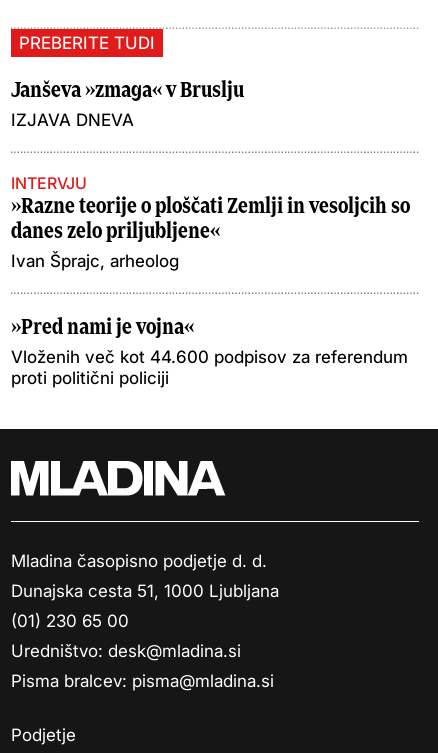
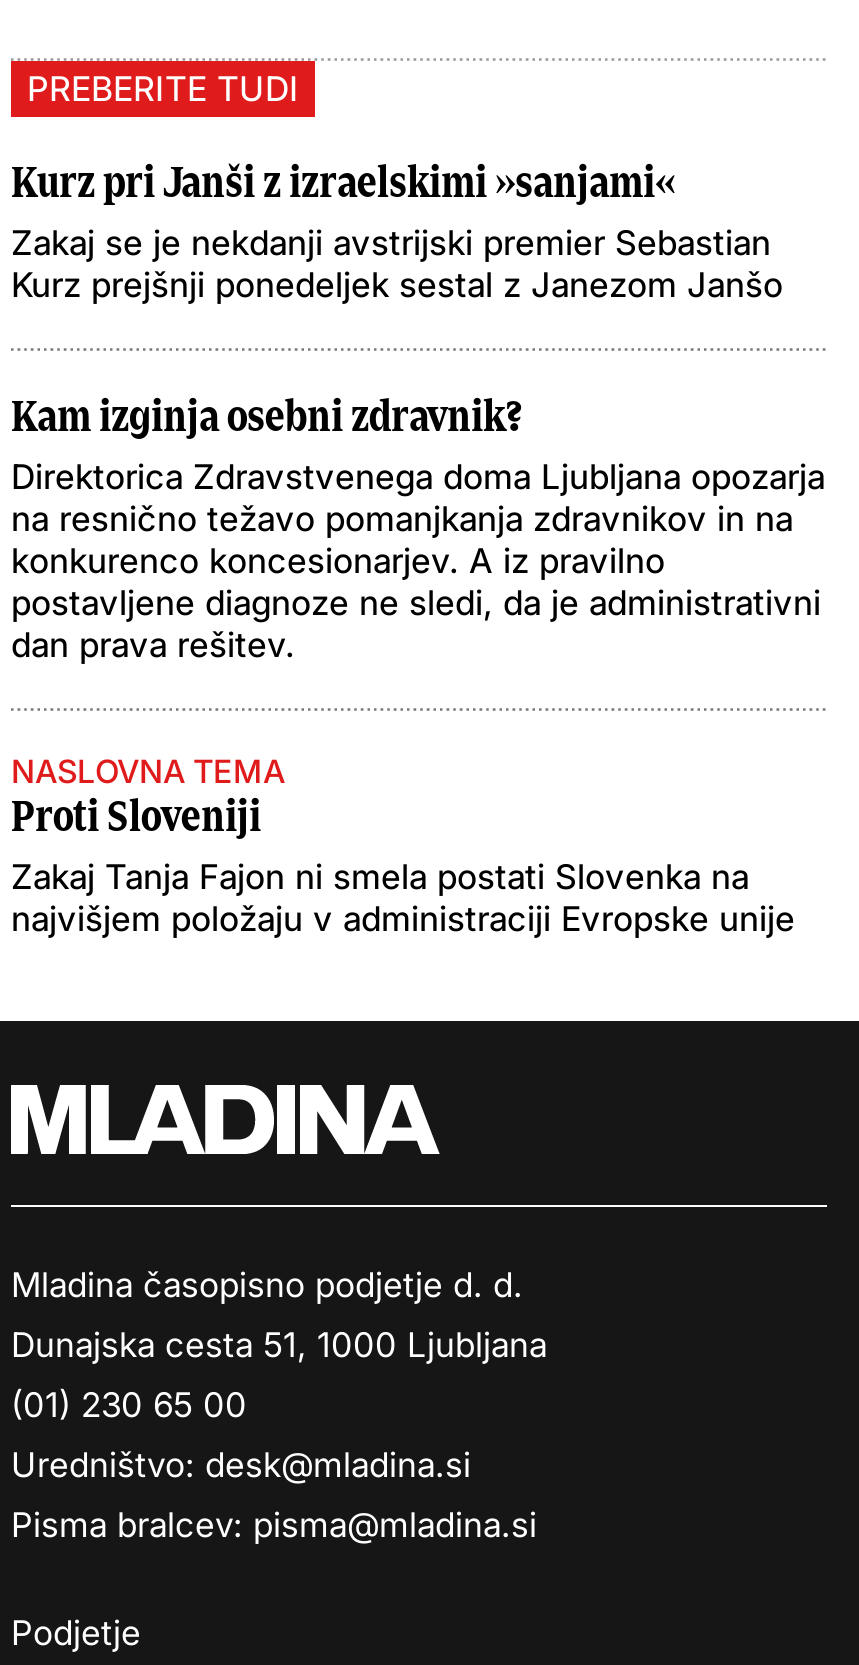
- Janševa »zmaga« v Bruslju
- IZJAVA DNEVA
+ Kurz pri Janši z izraelskimi »sanjami«
+ Zakaj se je nekdanji avstrijski premier Sebastian
+ Kurz prejšnji ponedeljek sestal z Janezom Janšo

- INTERVJU
- »Razne teorije o ploščati Zemlji in vesoljcih so
- danes zelo priljubljene«
- Ivan Šprajc, arheolog
+ Kam izginja osebni zdravnik?
+ Direktorica Zdravstvenega doma Ljubljana opozarja
+ na resnično težavo pomanjkanja zdravnikov in na
+ konkurenco koncesionarjev. A iz pravilno
+ postavljene diagnoze ne sledi, da je administrativni
+ dan prava rešitev.

- »Pred nami je vojna«
- Vloženih več kot 44.600 podpisov za referendum
- proti politični policiji
+ NASLOVNA TEMA
+ Proti Sloveniji
+ Zakaj Tanja Fajon ni smela postati Slovenka na
+ najvišjem položaju v administraciji Evropske unije
